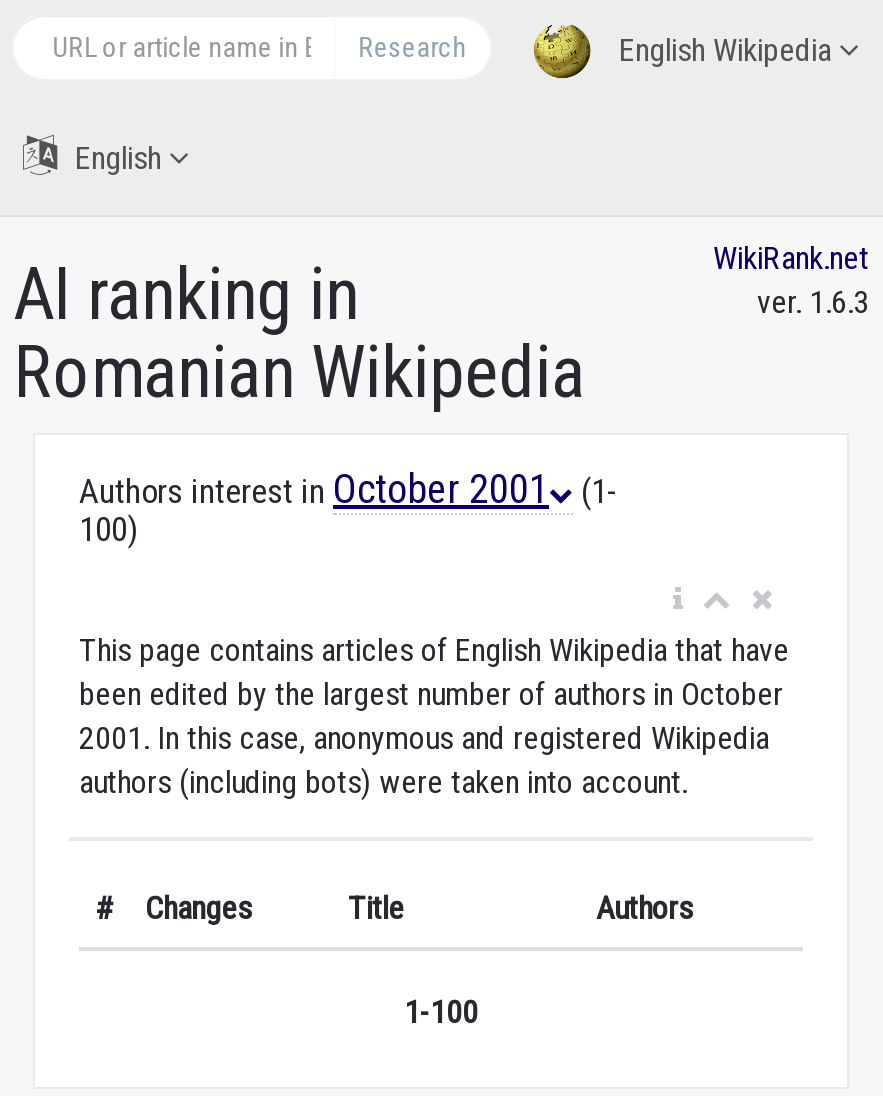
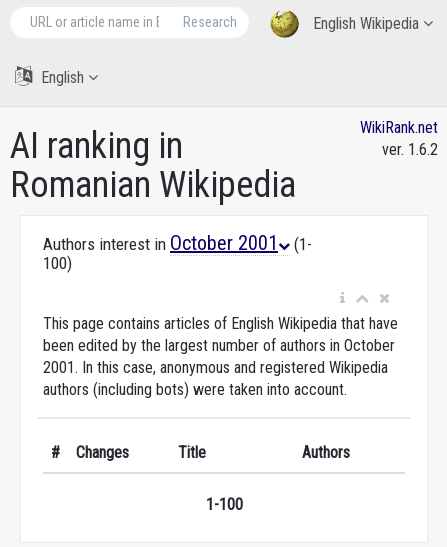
- ver. 1.6.3
+ ver. 1.6.2
